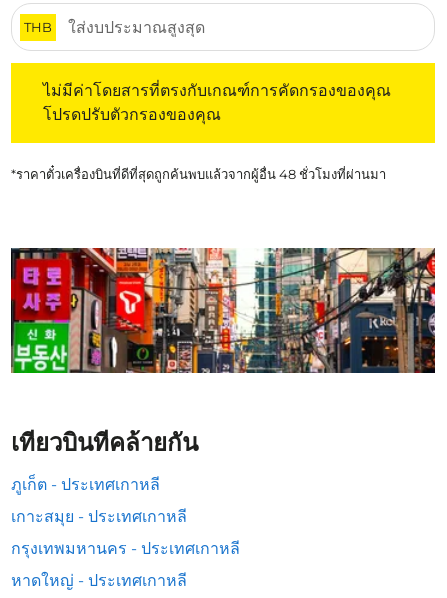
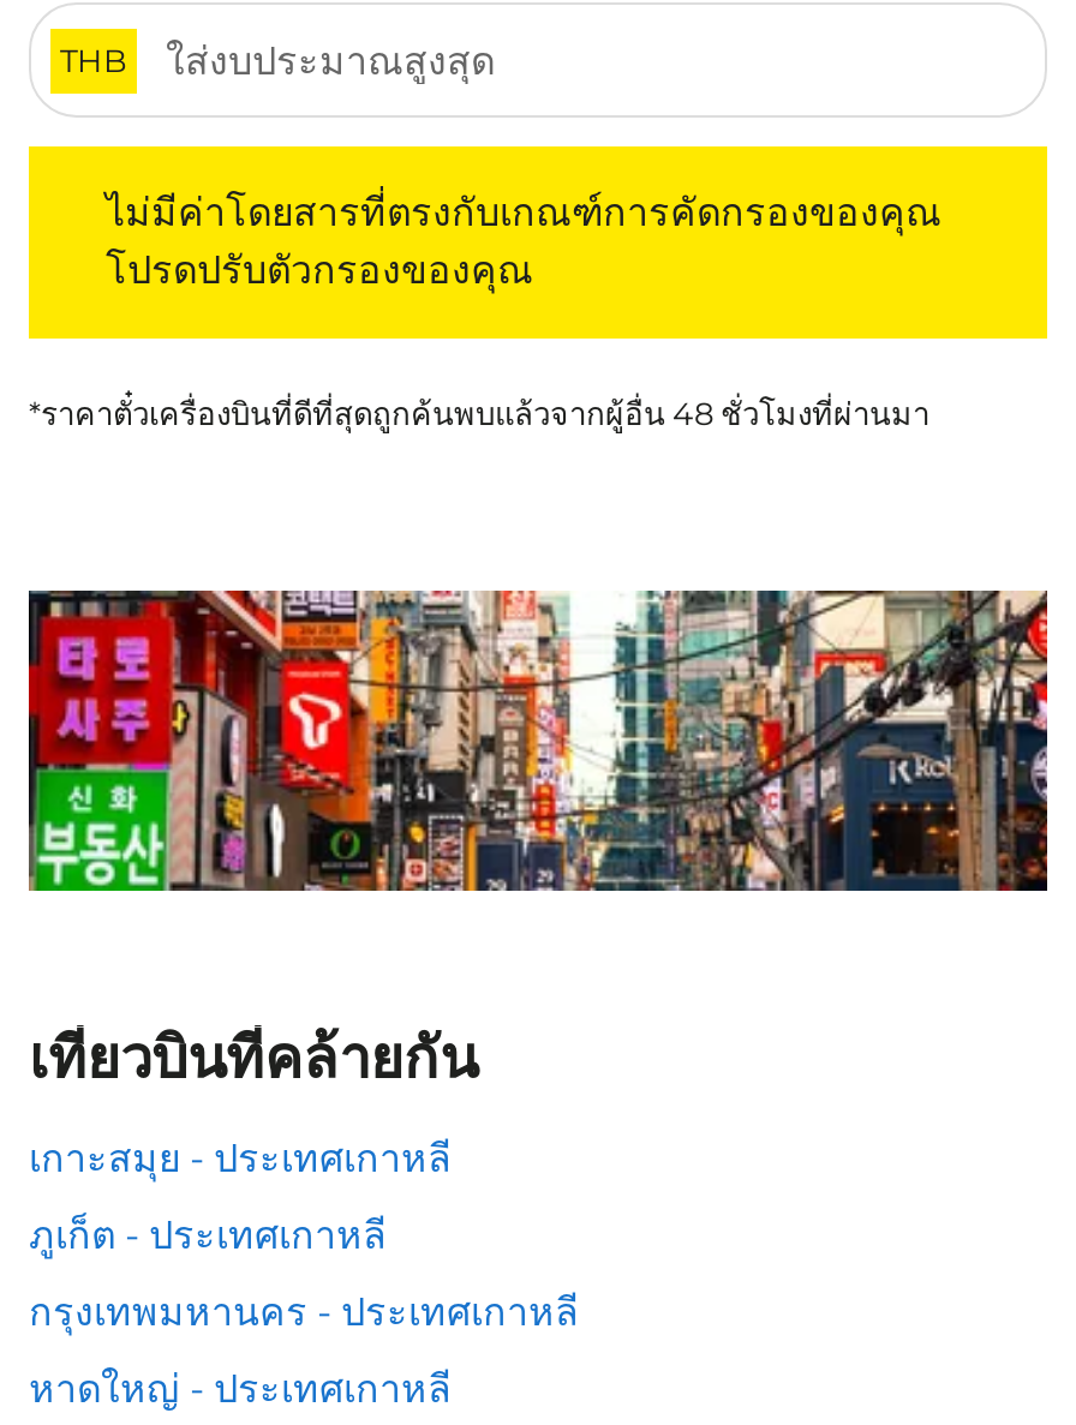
moved down: ภูเก็ต - ประเทศเกาหลี

moved up: เกาะสมุย - ประเทศเกาหลี
